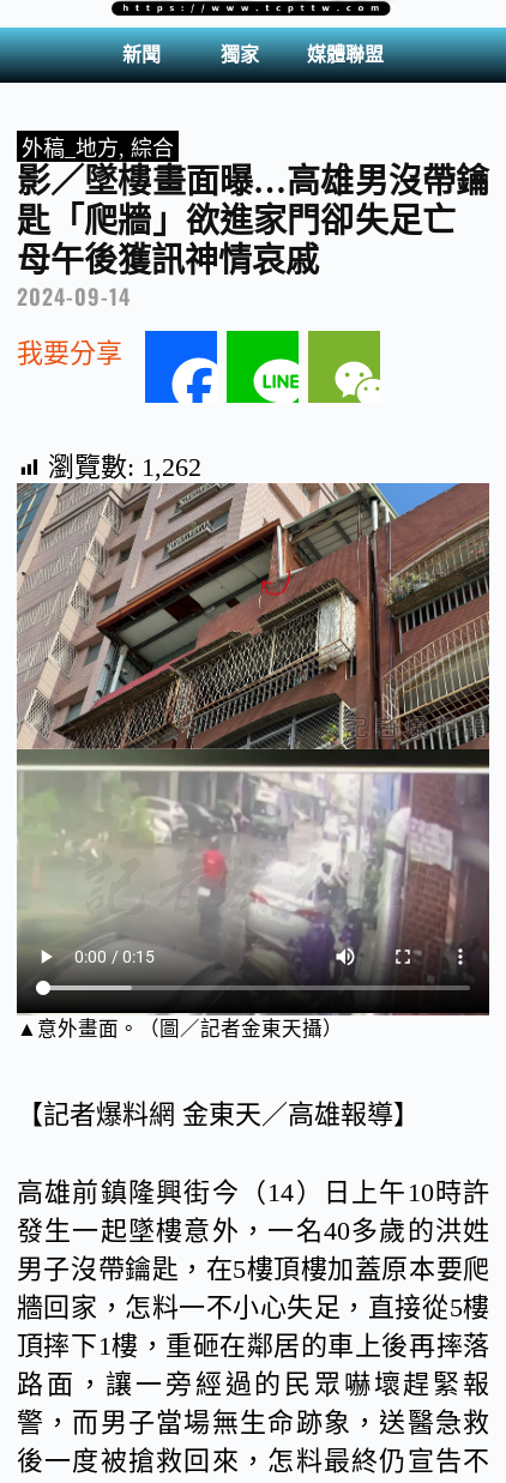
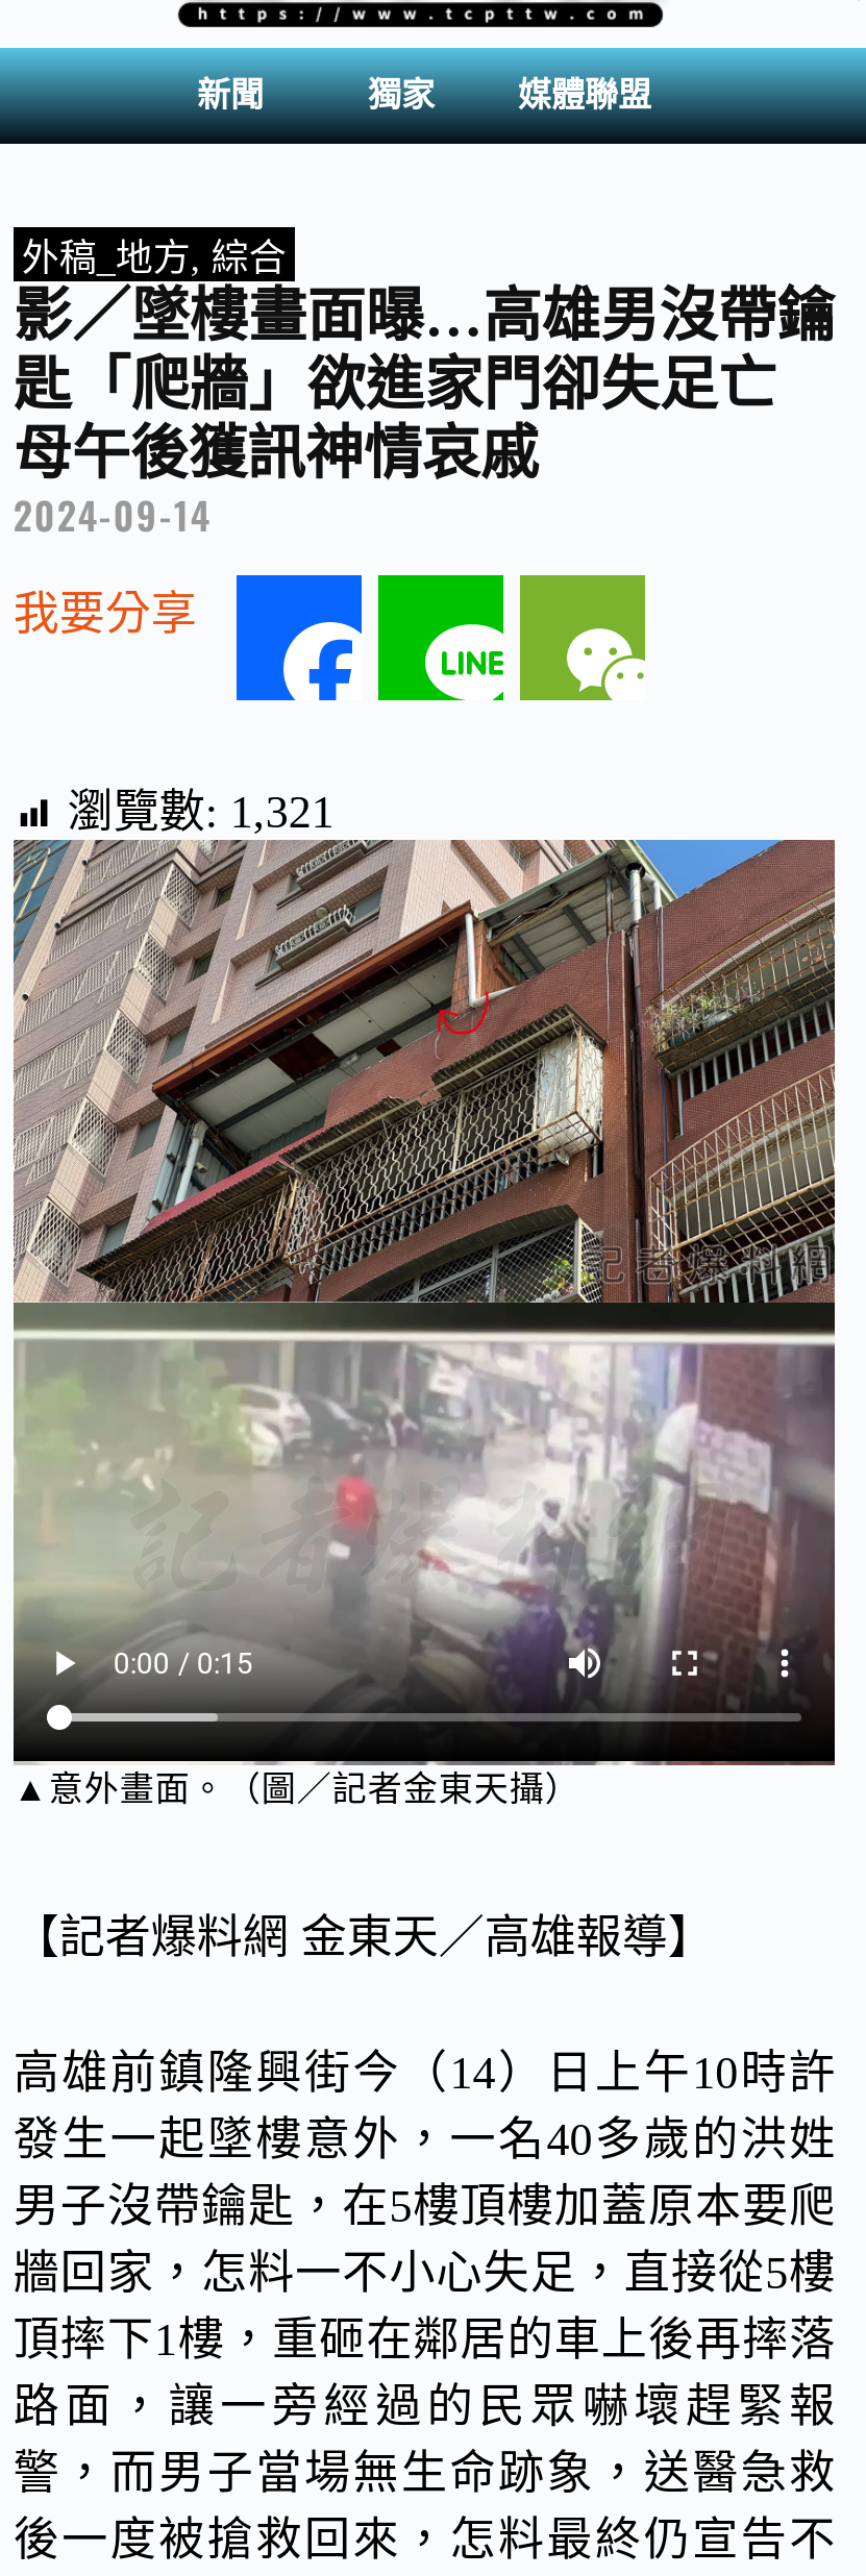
- 瀏覽數: 1,262
+ 瀏覽數: 1,321
